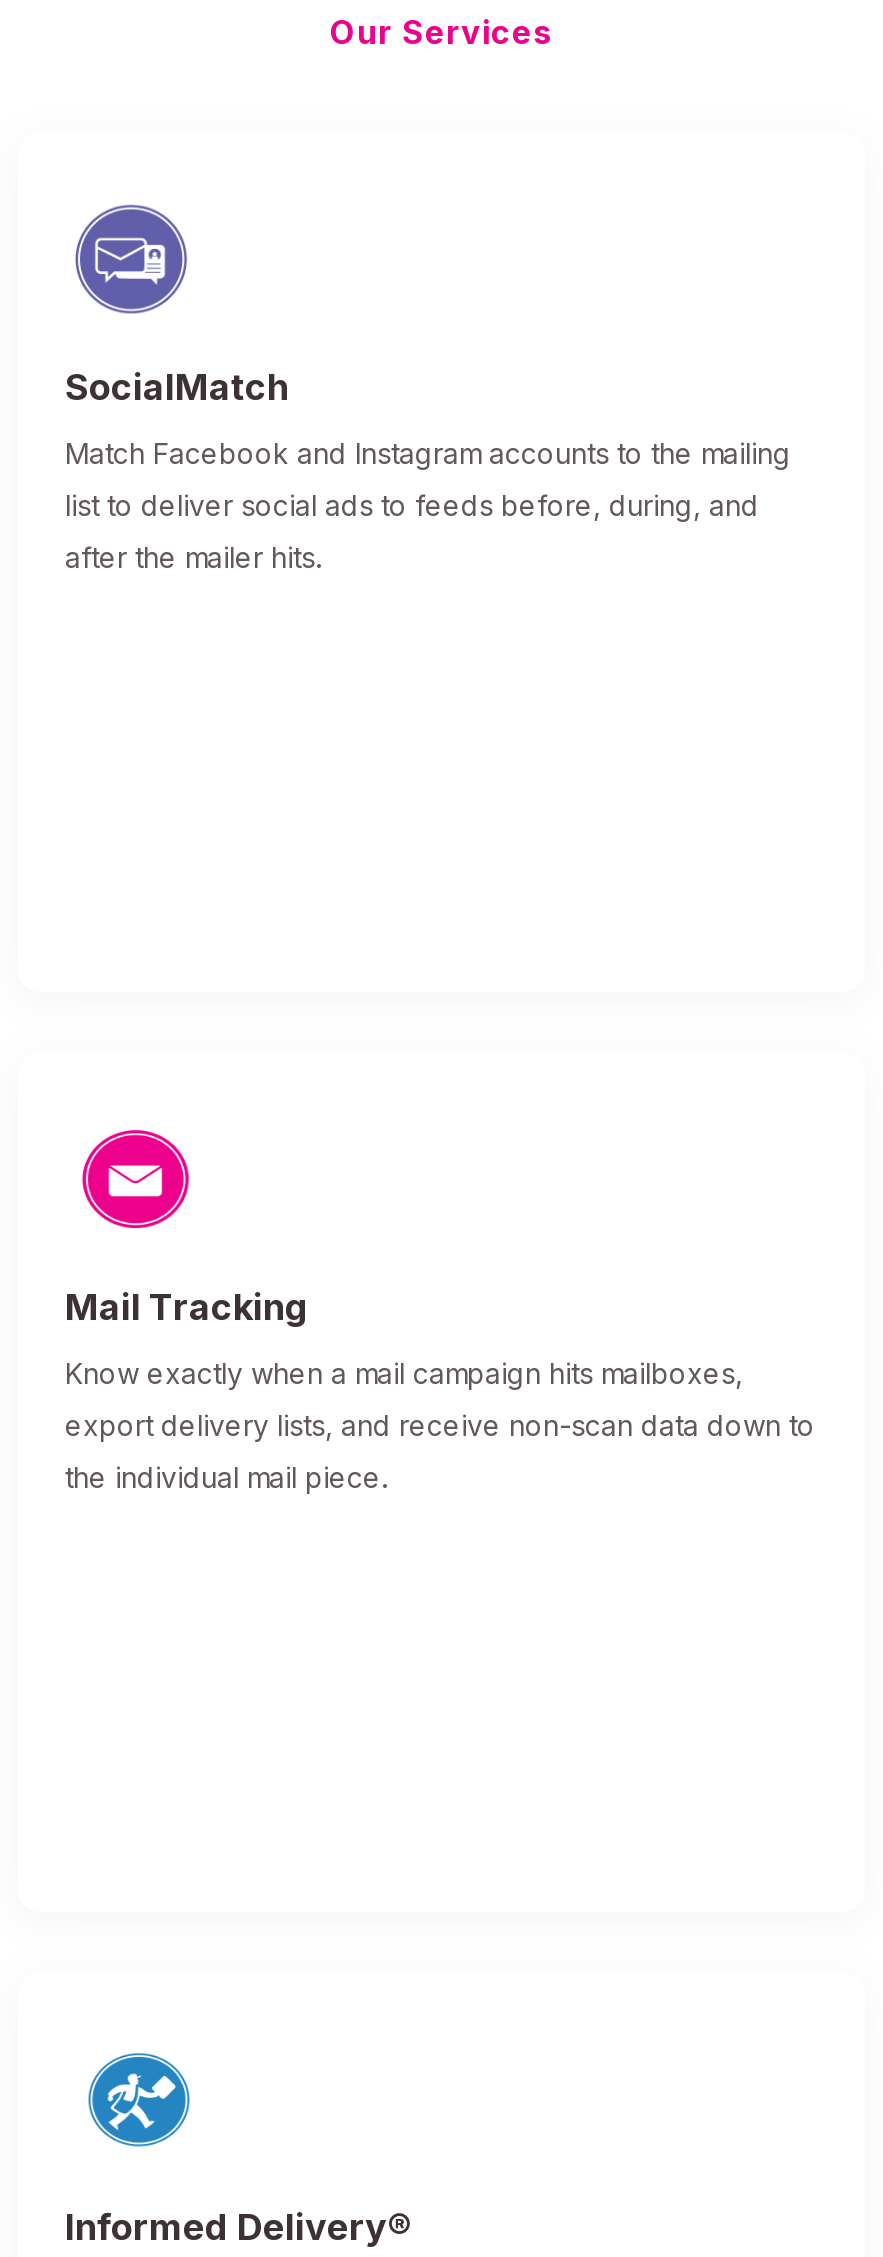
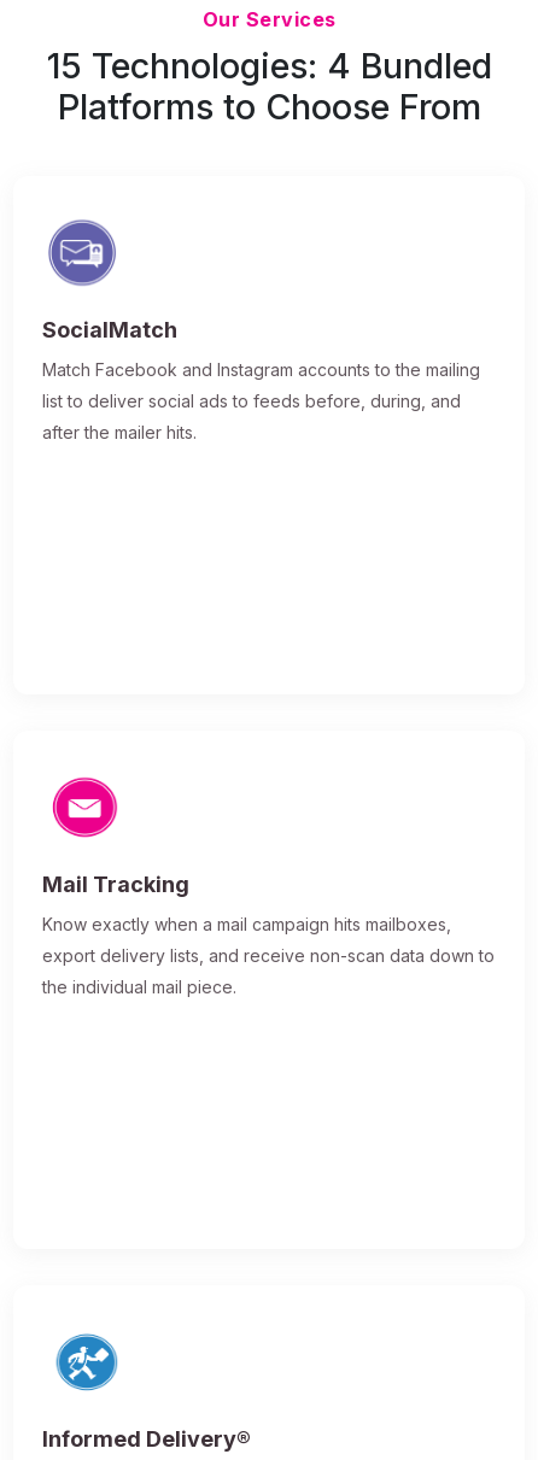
+ 15 Technologies: 4 Bundled
+ Platforms to Choose From
